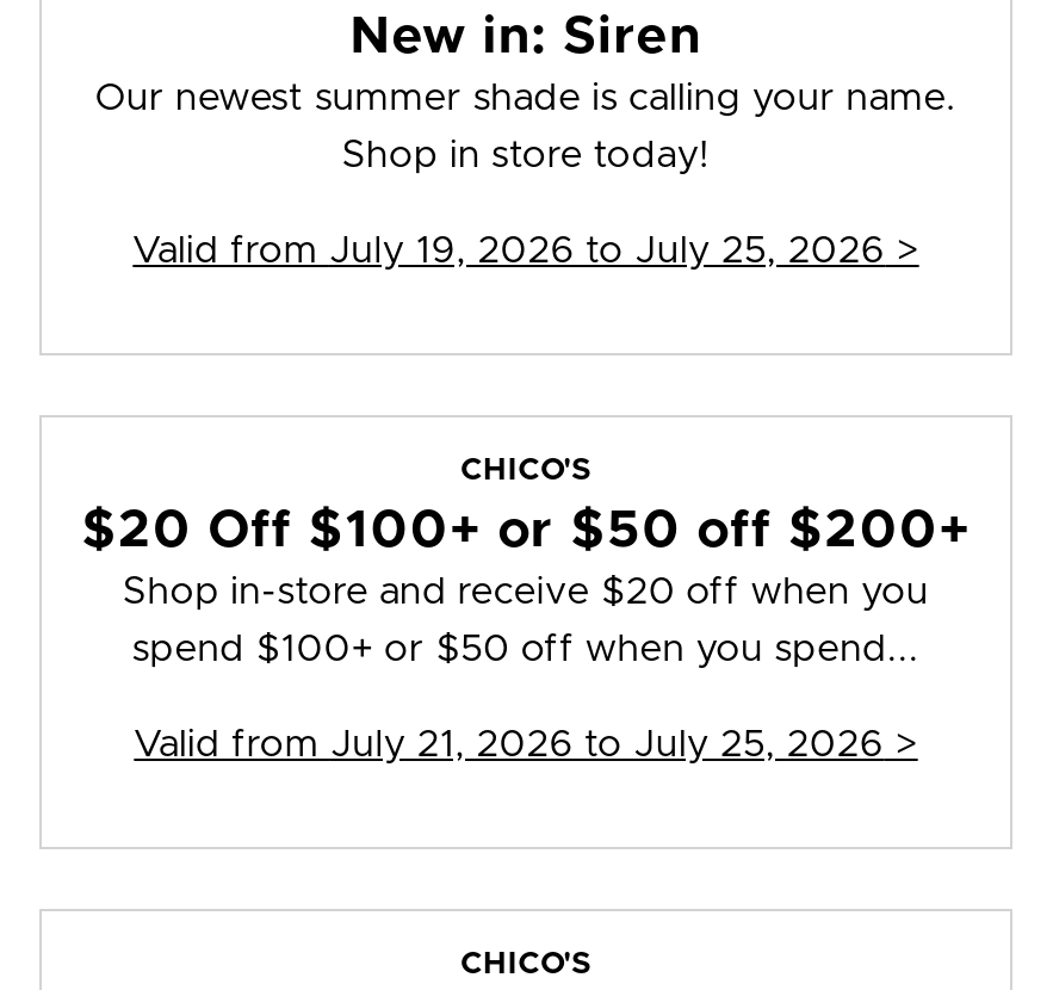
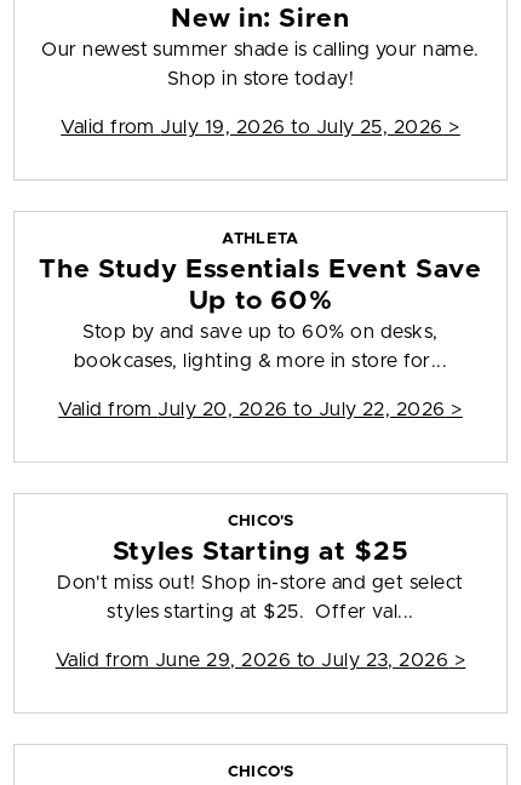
+ ATHLETA
+ The Study Essentials Event Save
+ Up to 60%
+ Stop by and save up to 60% on desks,
+ bookcases, lighting & more in store for...
+ Valid from July 20, 2026 to July 22, 2026 >

- $20 Off $100+ or $50 off $200+
- Shop in-store and receive $20 off when you
+ Styles Starting at $25
+ Don't miss out! Shop in-store and get select

- spend $100+ or $50 off when you spend...
+ styles starting at $25. Offer val...

- Valid from July 21, 2026 to July 25, 2026 >
+ Valid from June 29, 2026 to July 23, 2026 >
